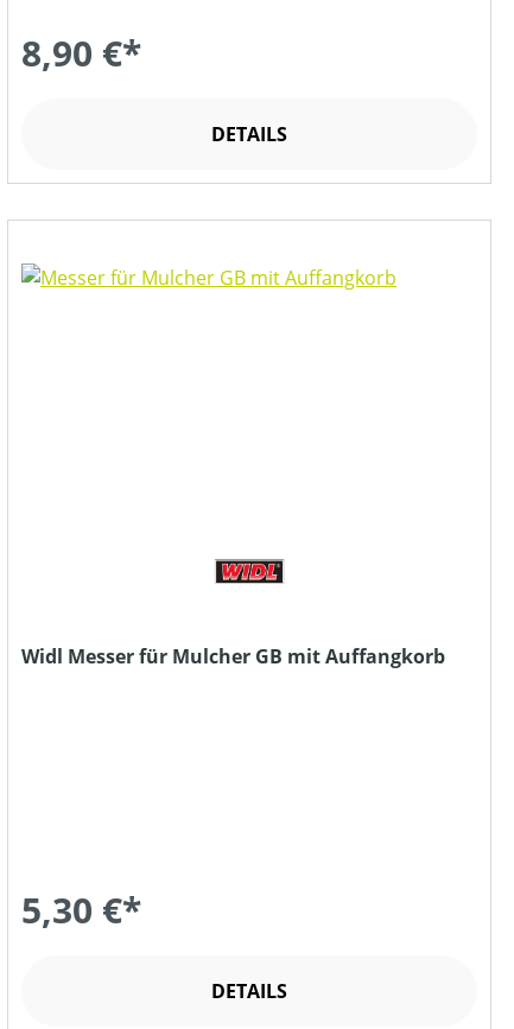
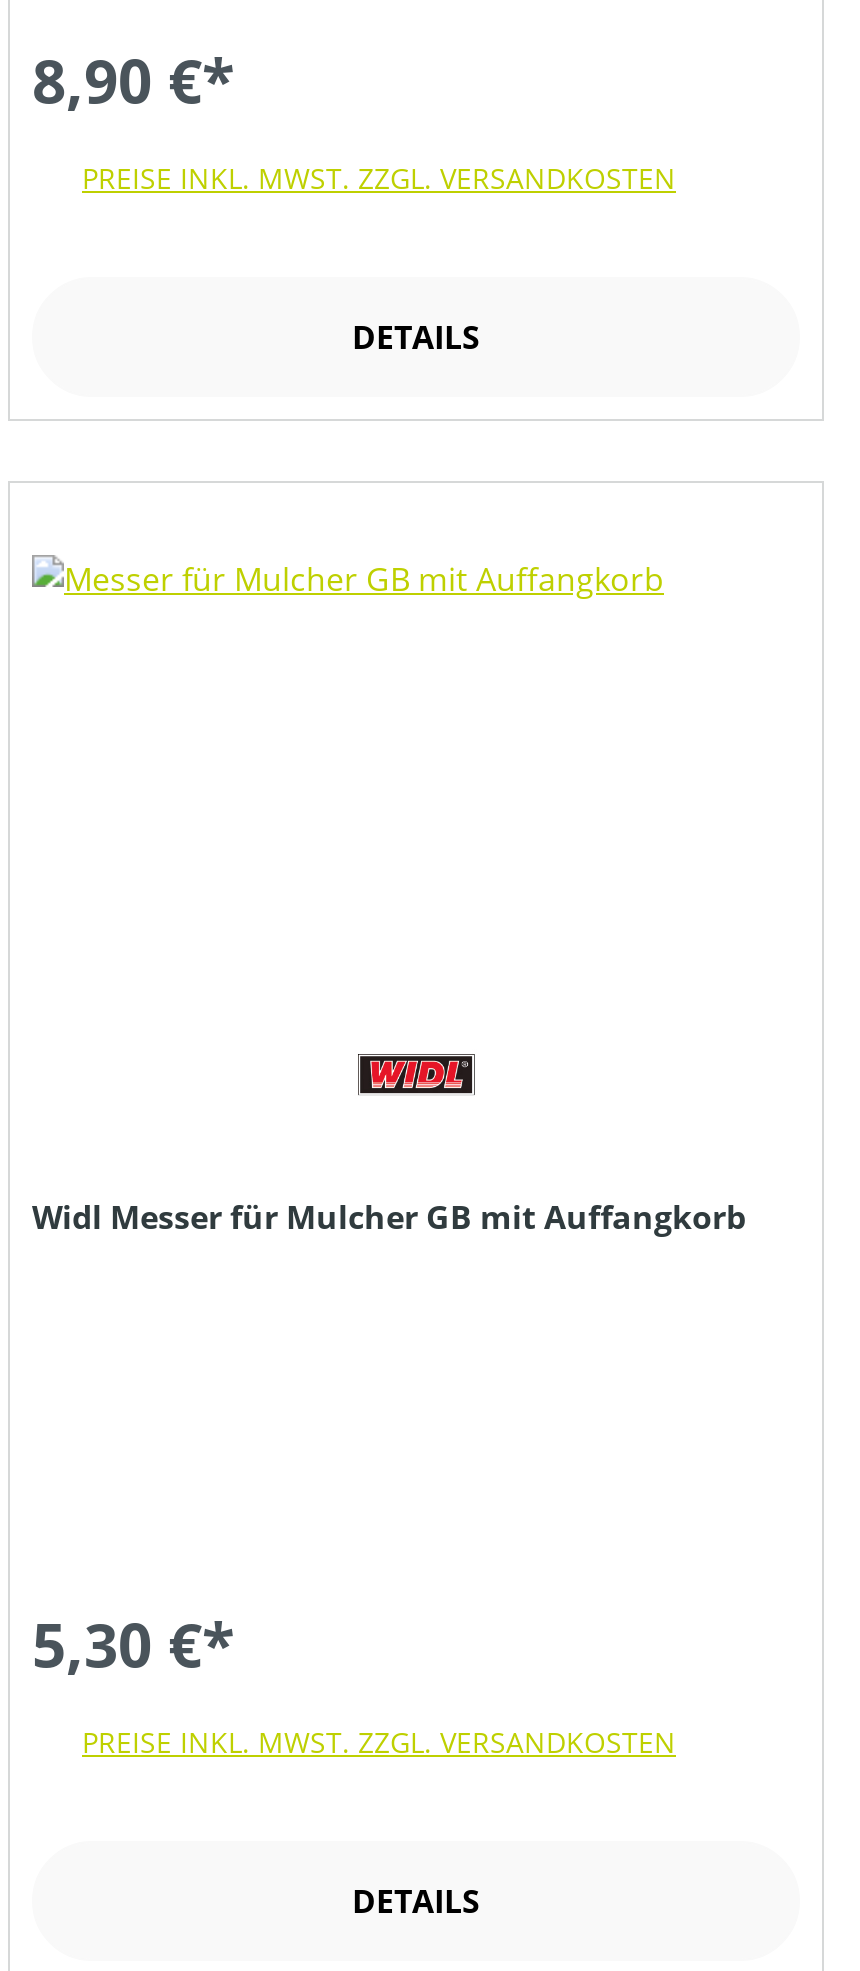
+ PREISE INKL. MWST. ZZGL. VERSANDKOSTEN

+ PREISE INKL. MWST. ZZGL. VERSANDKOSTEN
